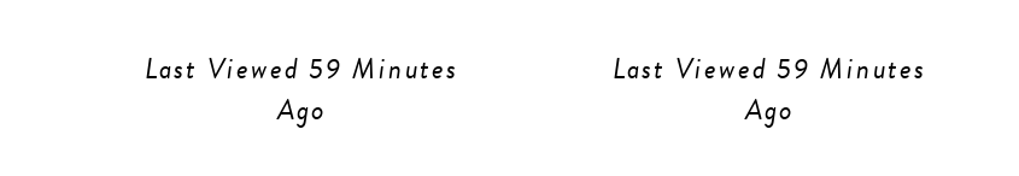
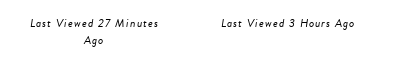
- Last Viewed 59 Minutes
+ Last Viewed 27 Minutes

- Last Viewed 59 Minutes
- Ago
+ Last Viewed 3 Hours Ago
